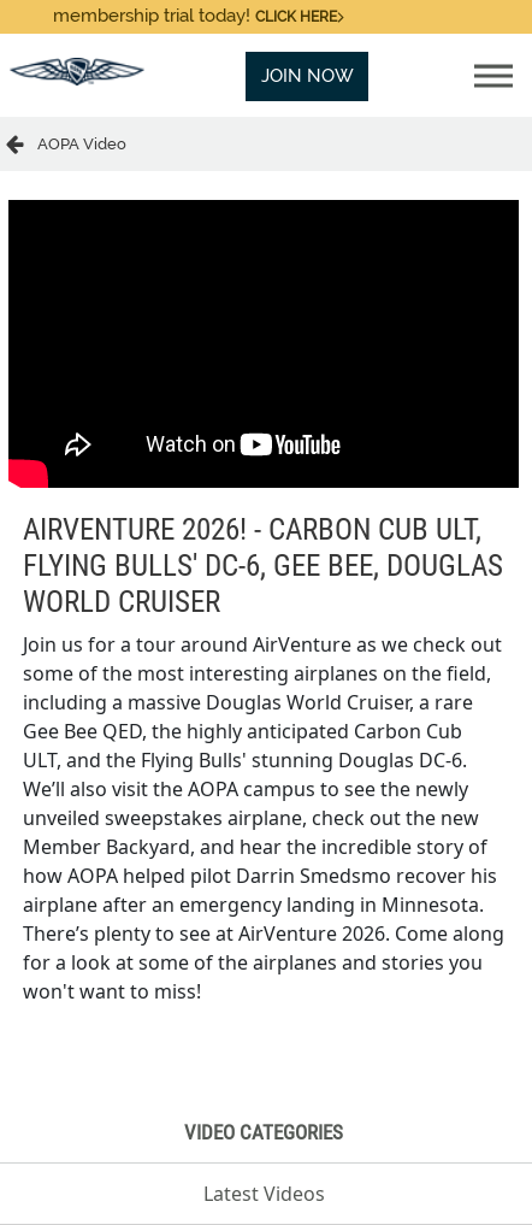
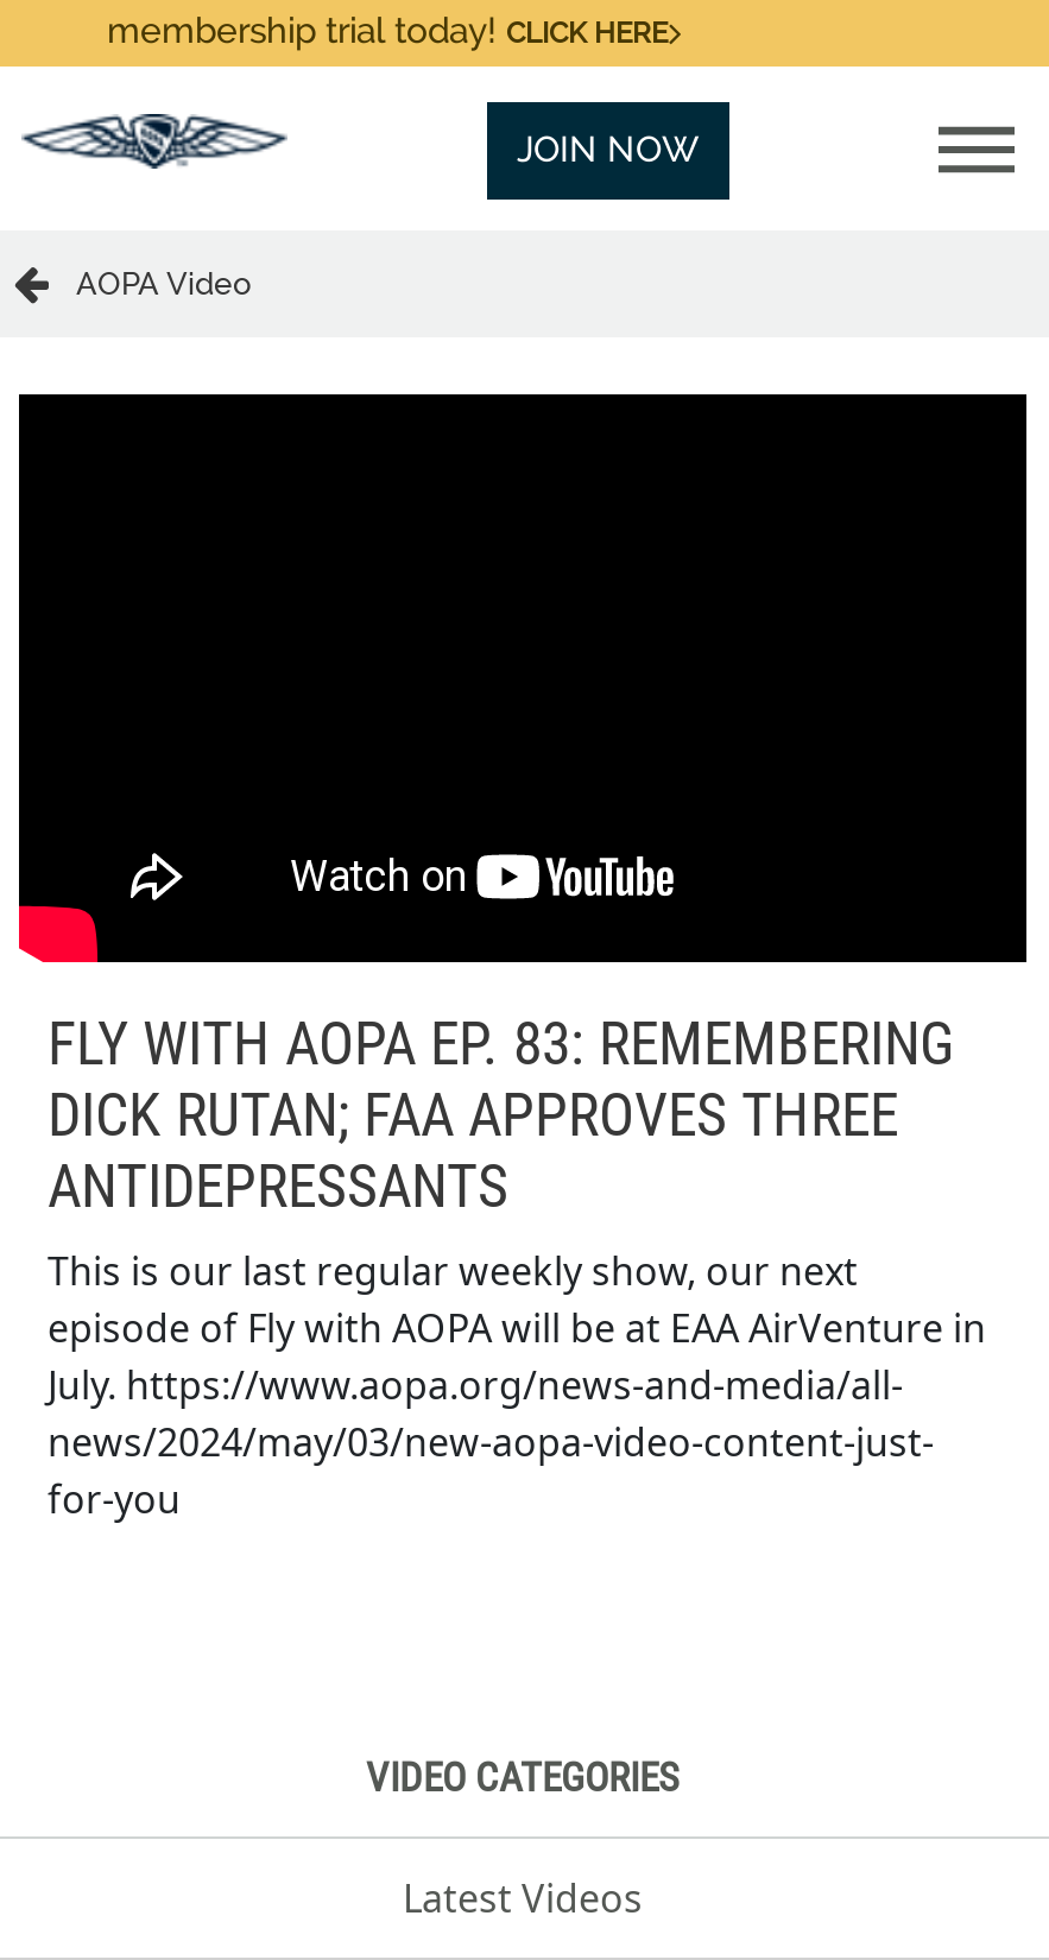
- AIRVENTURE 2026! - CARBON CUB ULT,
- FLYING BULLS' DC-6, GEE BEE, DOUGLAS
- WORLD CRUISER
- Join us for a tour around AirVenture as we check out
- some of the most interesting airplanes on the field,
- including a massive Douglas World Cruiser, a rare
- Gee Bee QED, the highly anticipated Carbon Cub
- ULT, and the Flying Bulls' stunning Douglas DC-6.
- We’ll also visit the AOPA campus to see the newly
- unveiled sweepstakes airplane, check out the new
- Member Backyard, and hear the incredible story of
- how AOPA helped pilot Darrin Smedsmo recover his
- airplane after an emergency landing in Minnesota.
- There’s plenty to see at AirVenture 2026. Come along
- for a look at some of the airplanes and stories you
- won't want to miss!
+ FLY WITH AOPA EP. 83: REMEMBERING
+ DICK RUTAN; FAA APPROVES THREE
+ ANTIDEPRESSANTS
+ This is our last regular weekly show, our next
+ episode of Fly with AOPA will be at EAA AirVenture in
+ July. https://www.aopa.org/news-and-media/all-
+ news/2024/may/03/new-aopa-video-content-just-
+ for-you
